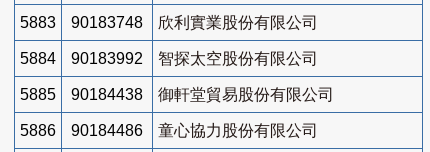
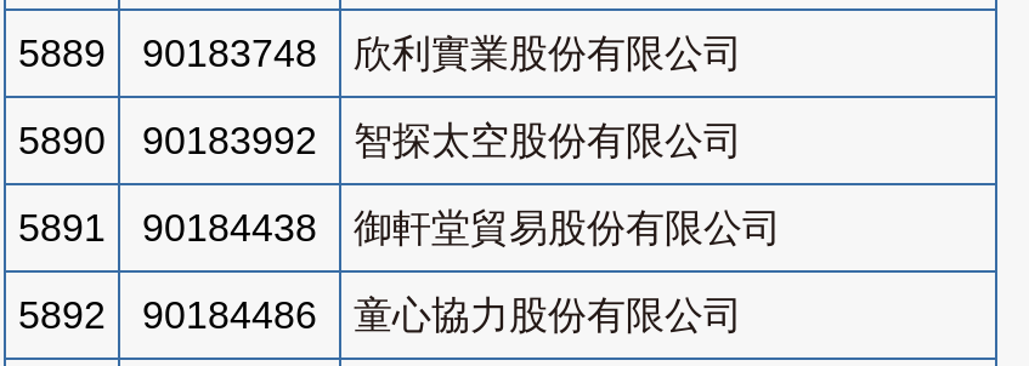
- 5883 90183748 欣利實業股份有限公司
+ 5889 90183748 欣利實業股份有限公司

- 5884 90183992 智探太空股份有限公司
+ 5890 90183992 智探太空股份有限公司

- 5885 90184438 御軒堂貿易股份有限公司
+ 5891 90184438 御軒堂貿易股份有限公司

- 5886 90184486 童心協力股份有限公司
+ 5892 90184486 童心協力股份有限公司
